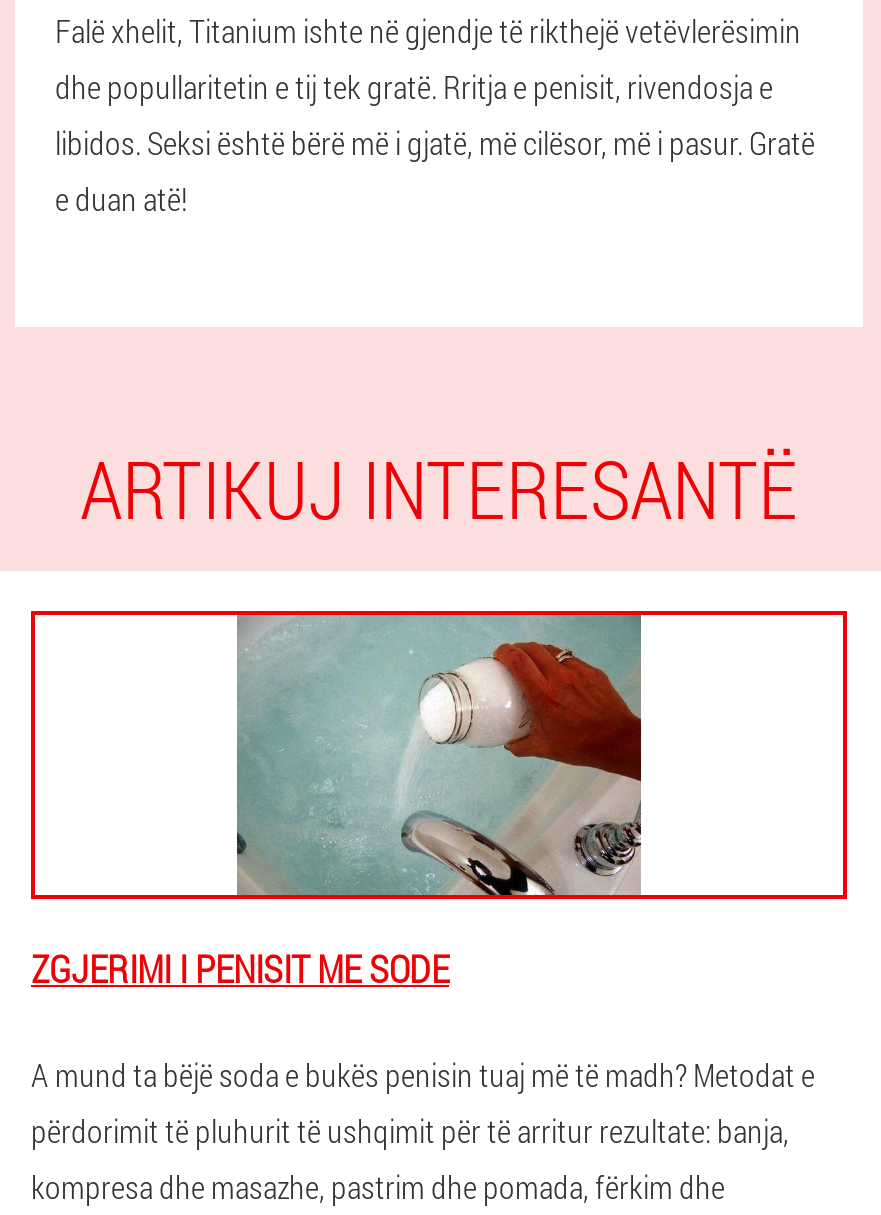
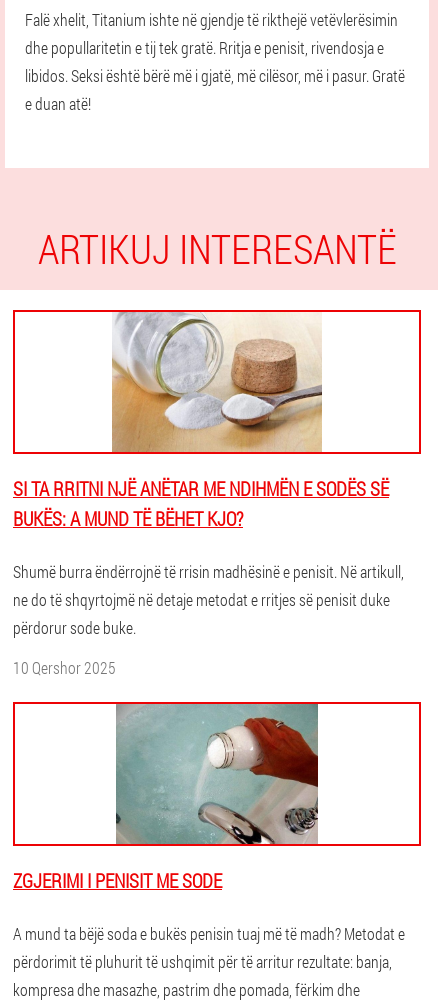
+ [image]
+ SI TA RRITNI NJË ANËTAR ME NDIHMËN E SODËS SË
+ BUKËS: A MUND TË BËHET KJO?
+ Shumë burra ëndërrojnë të rrisin madhësinë e penisit. Në artikull,
+ ne do të shqyrtojmë në detaje metodat e rritjes së penisit duke
+ përdorur sode buke.
+ 10 Qershor 2025
